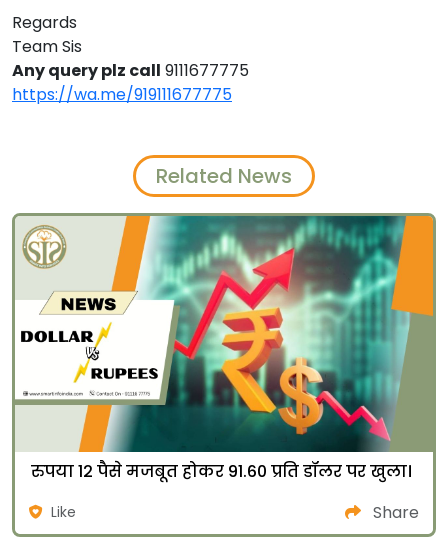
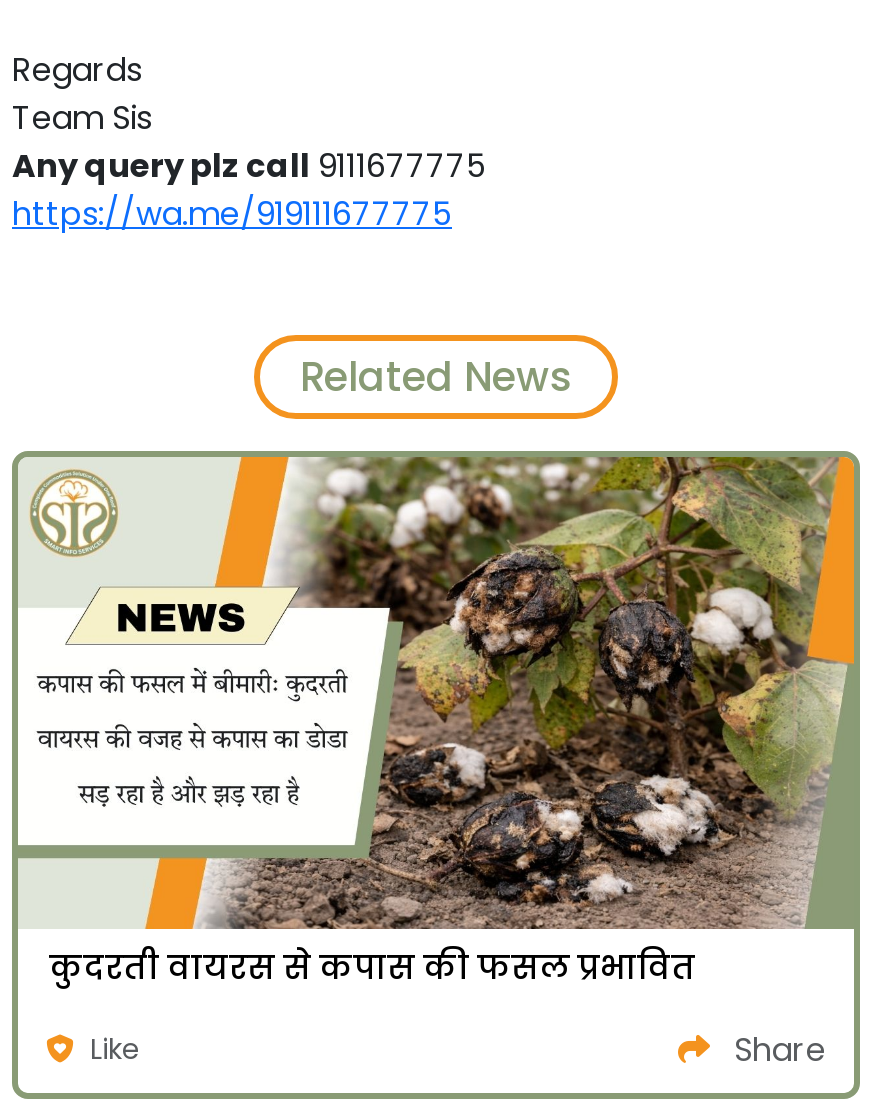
- [image]
- रुपया 12 पैसे मजबूत होकर 91.60 प्रति डॉलर पर खुला।
+ [image]
+ कुदरती वायरस से कपास की फसल प्रभावित
